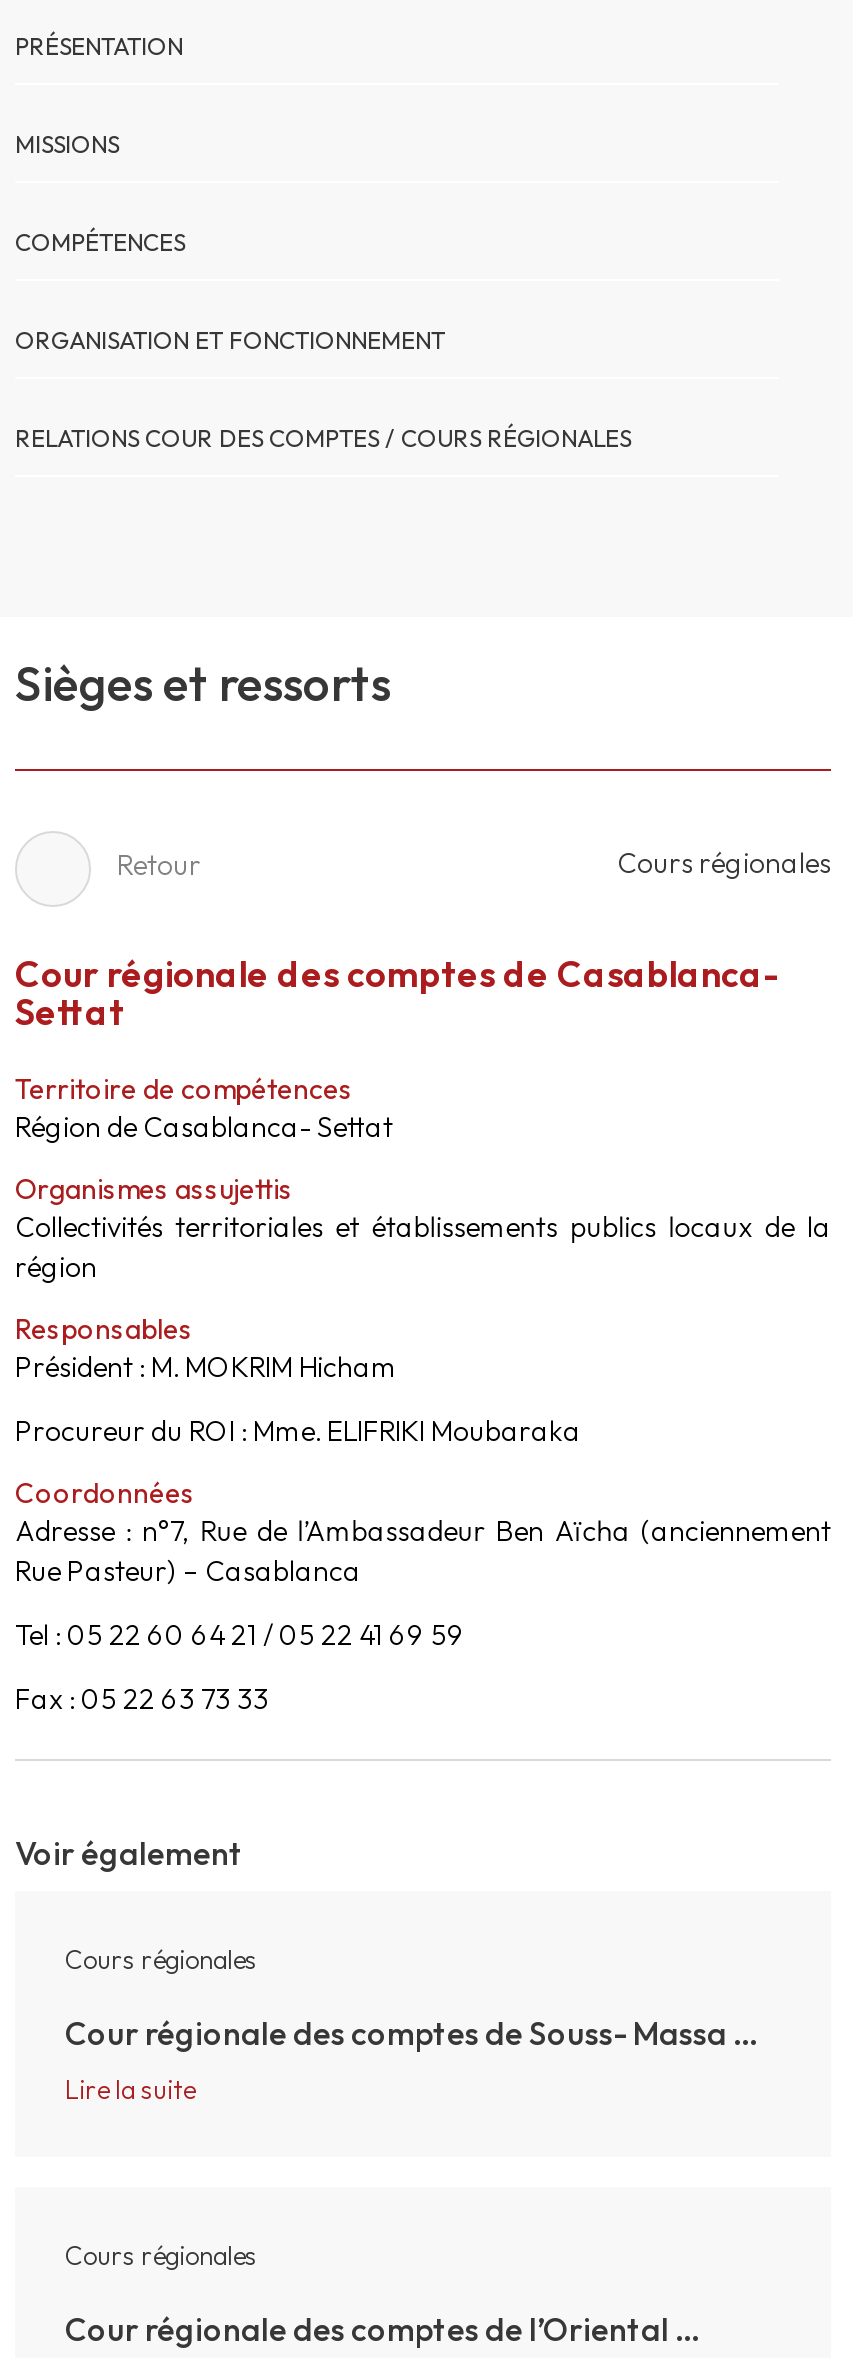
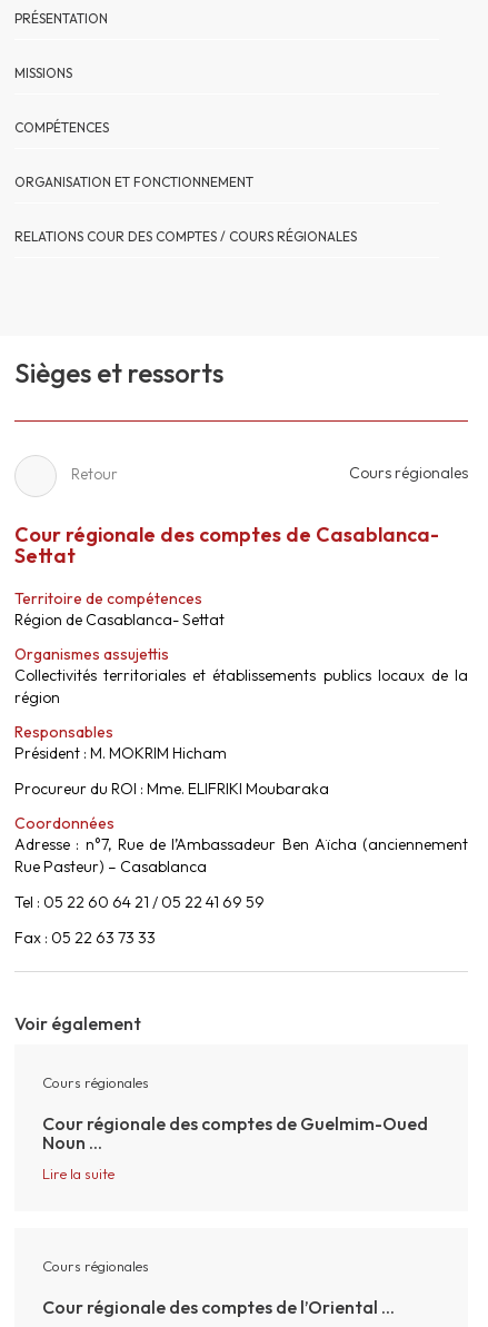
- Cour régionale des comptes de Souss- Massa ...
+ Cour régionale des comptes de Guelmim-Oued
+ Noun ...
